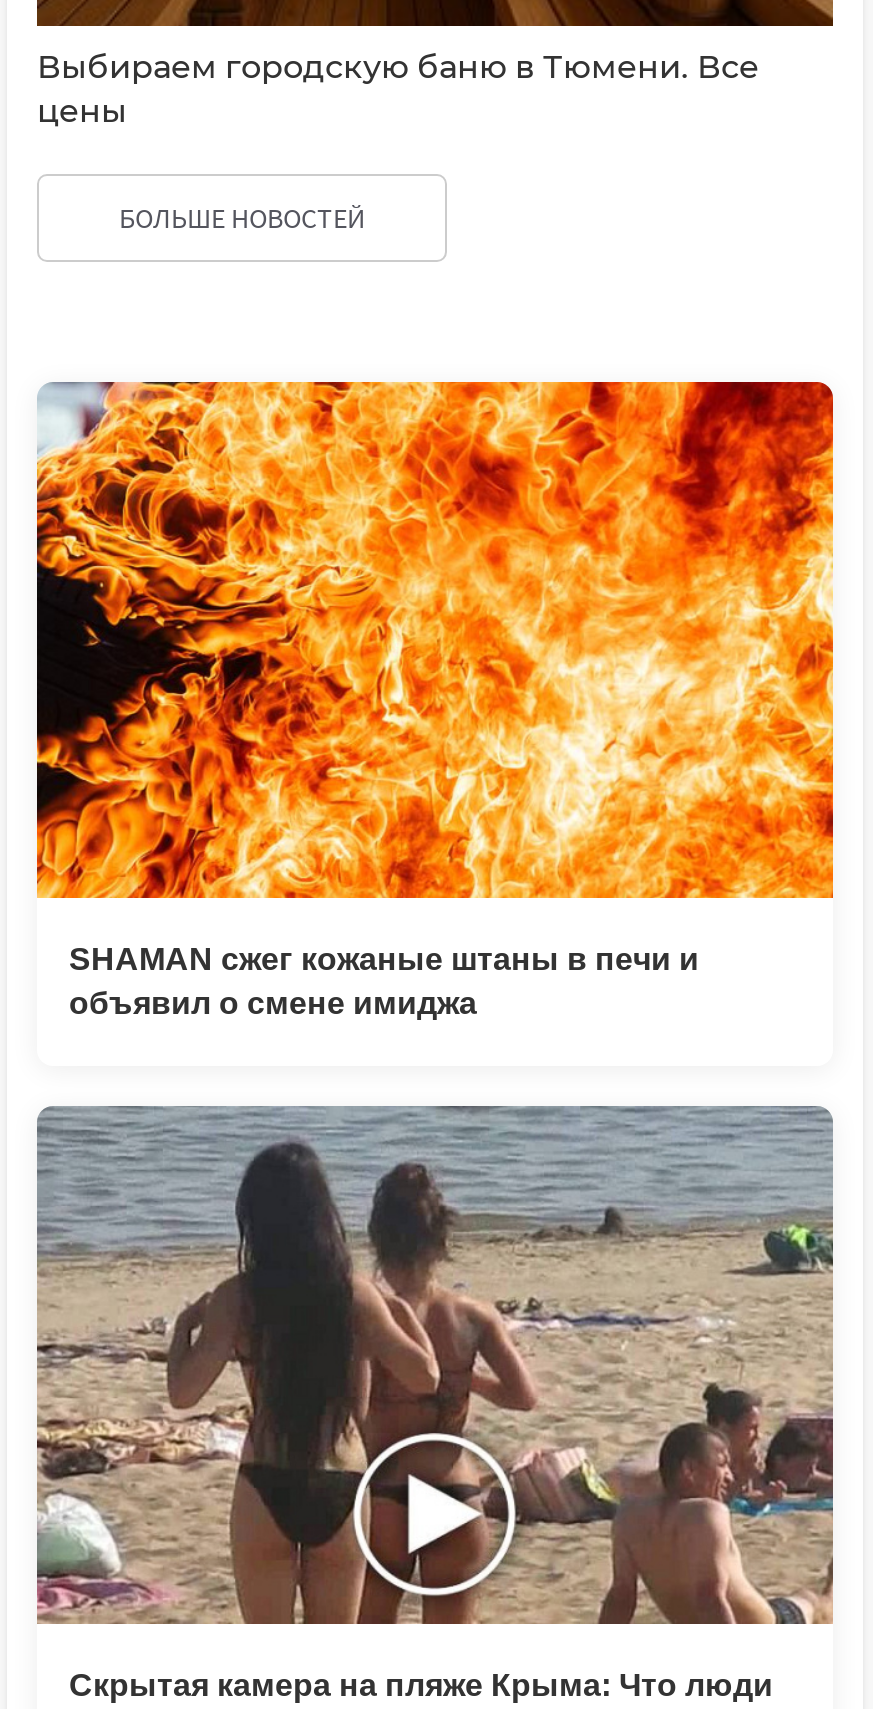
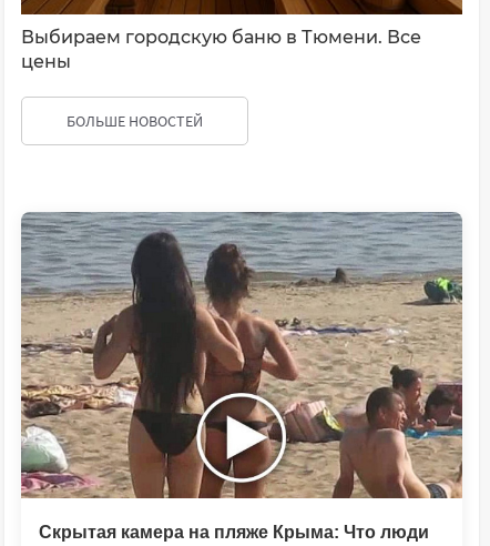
- [image]
- SHAMAN сжег кожаные штаны в печи и
- объявил о смене имиджа
